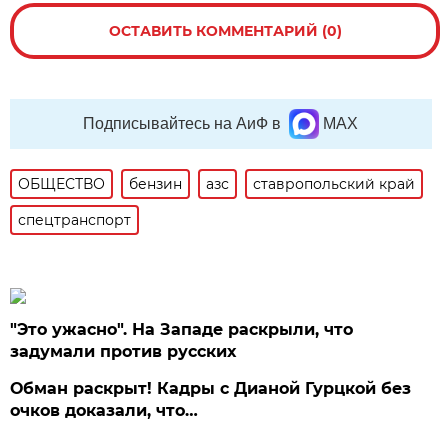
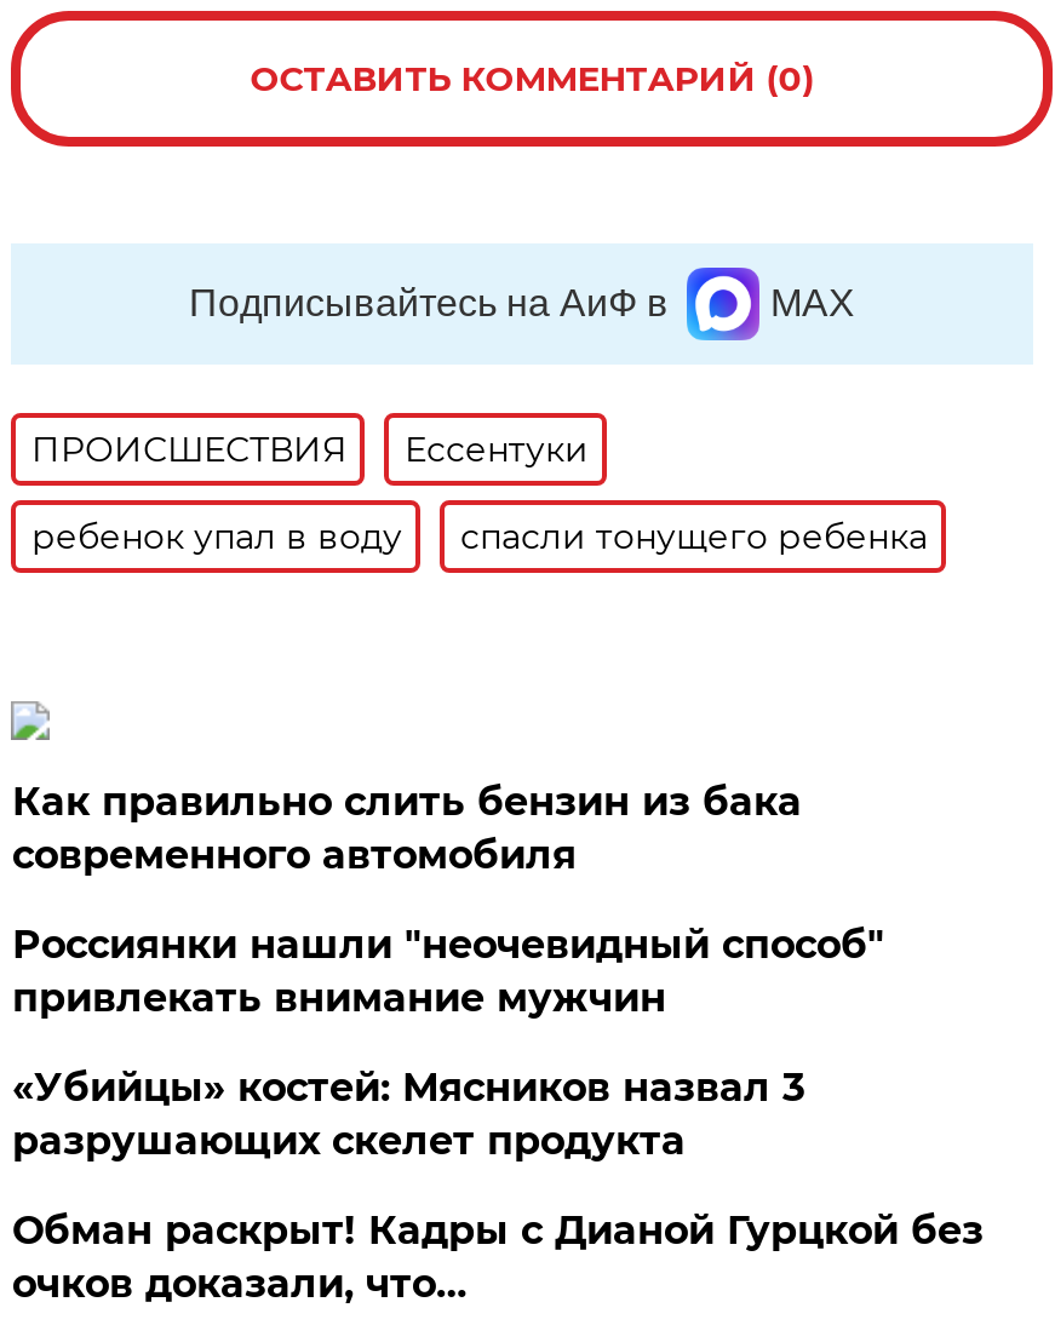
- ОБЩЕСТВО
- бензин
- азс
- ставропольский край
- спецтранспорт
+ ПРОИСШЕСТВИЯ
+ Ессентуки
+ ребенок упал в воду
+ спасли тонущего ребенка

- "Это ужасно". На Западе раскрыли, что
- задумали против русских
+ Как правильно слить бензин из бака
+ современного автомобиля
+ Россиянки нашли "неочевидный способ"
+ привлекать внимание мужчин
+ «Убийцы» костей: Мясников назвал 3
+ разрушающих скелет продукта
